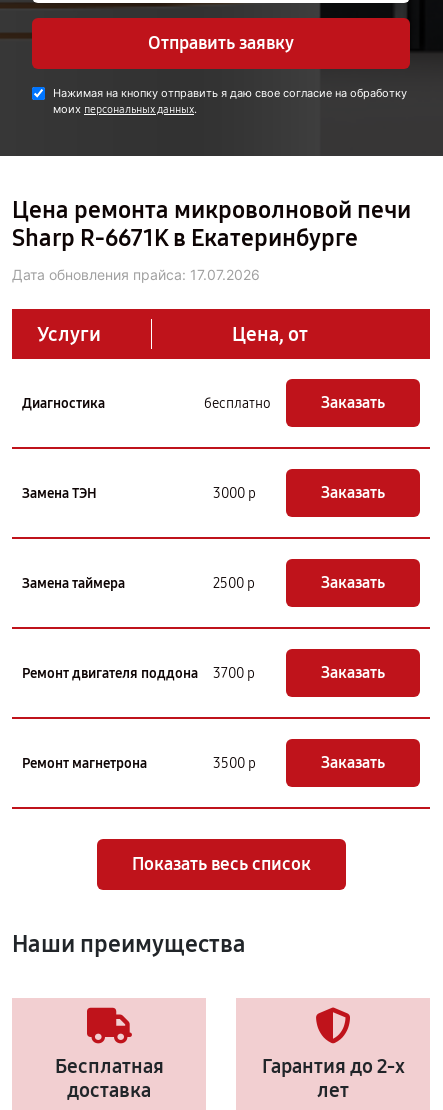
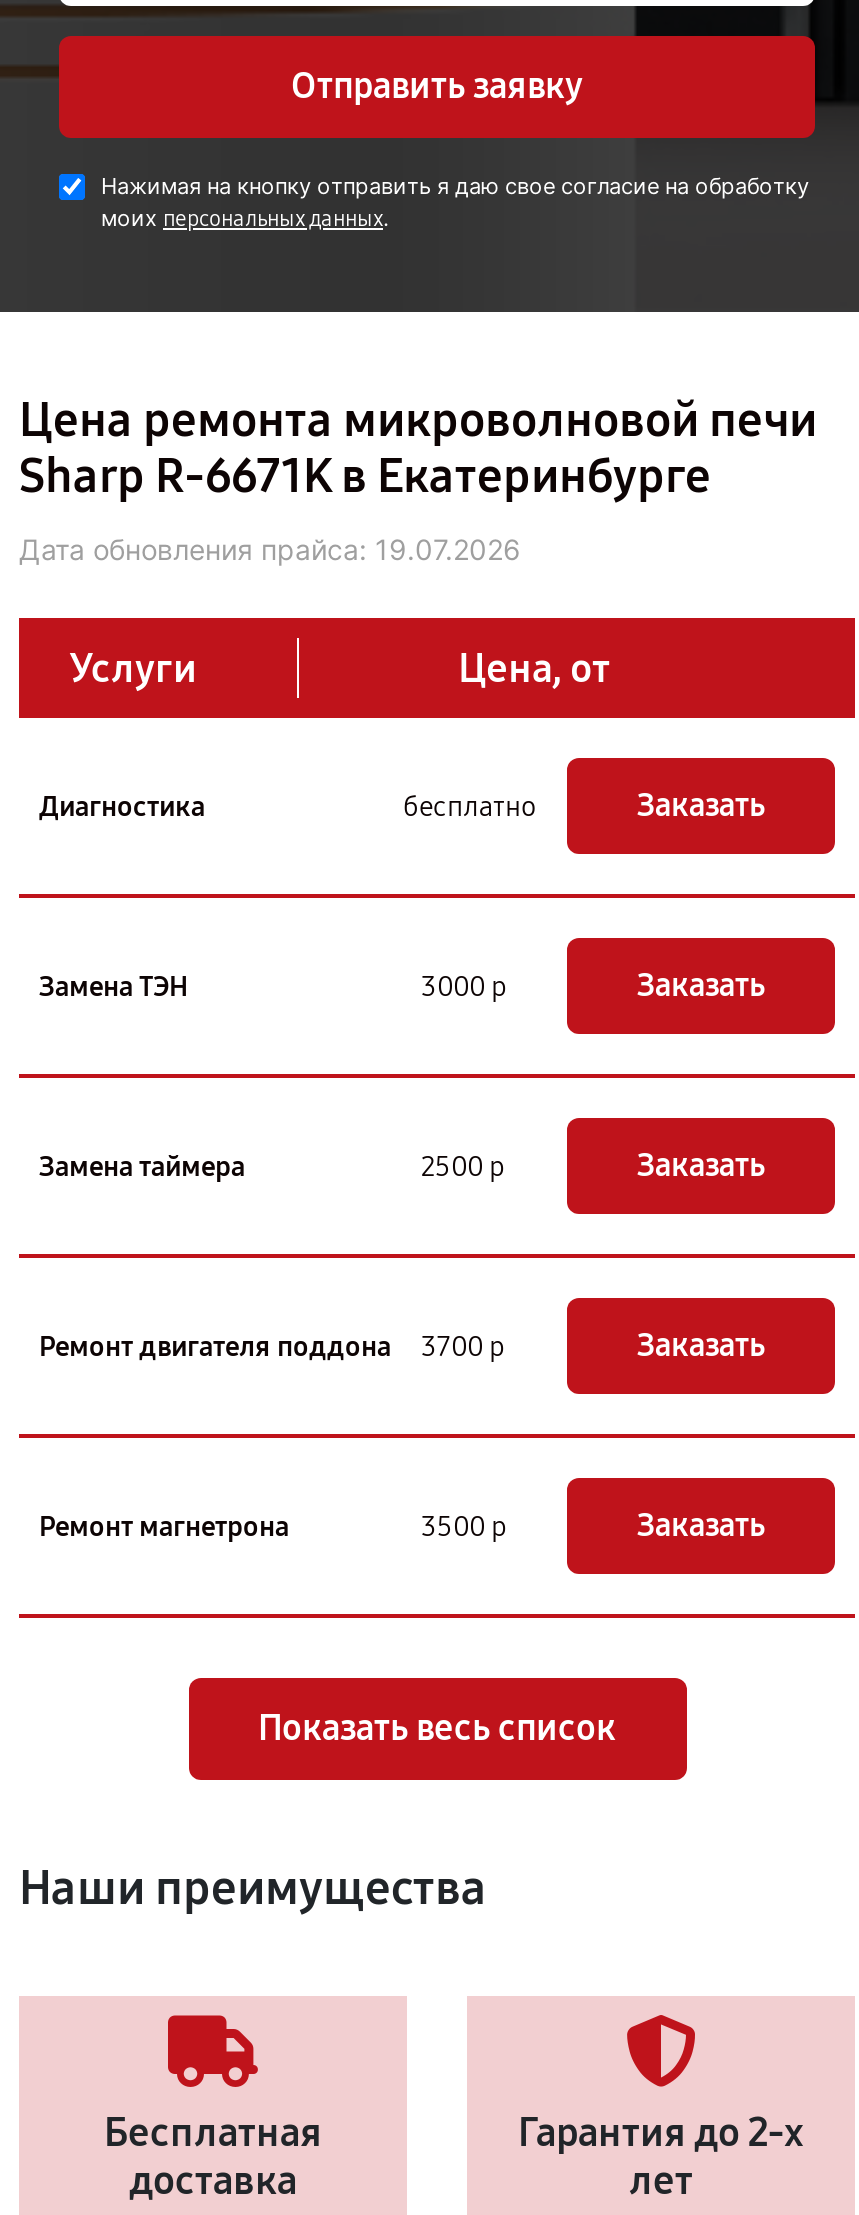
- Дата обновления прайса: 17.07.2026
+ Дата обновления прайса: 19.07.2026
